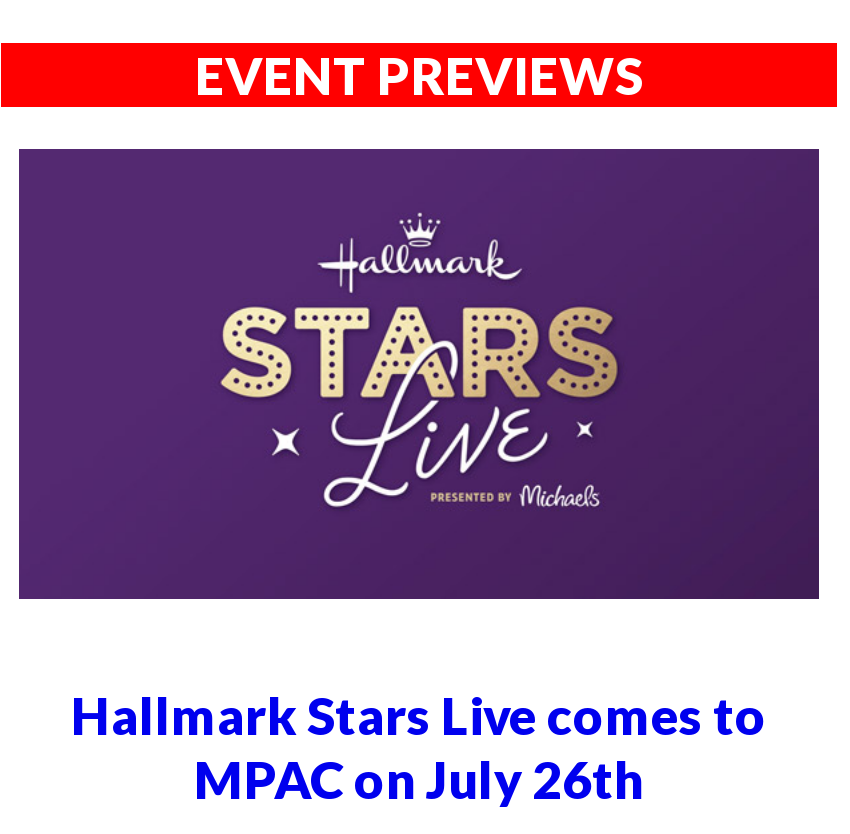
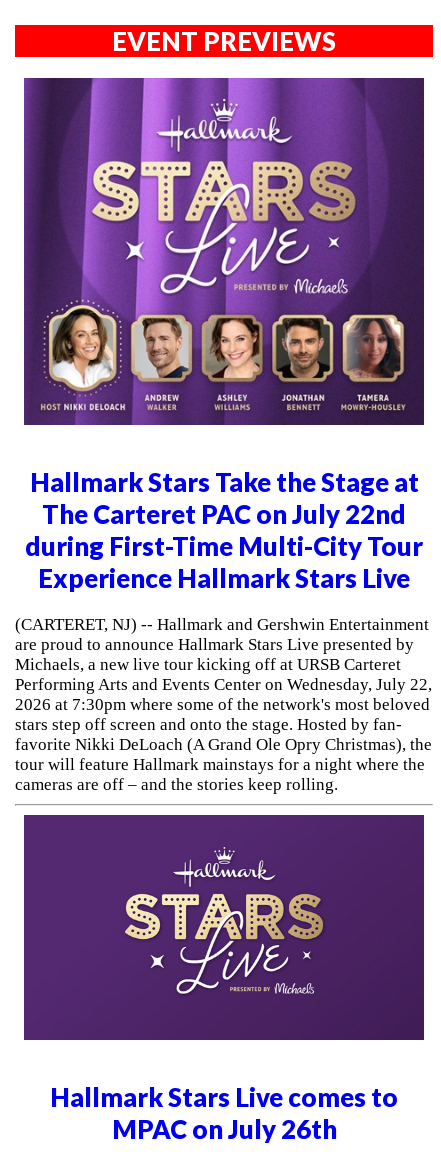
+ Hallmark Stars Take the Stage at
+ The Carteret PAC on July 22nd
+ during First-Time Multi-City Tour
+ Experience Hallmark Stars Live
+ (CARTERET, NJ) -- Hallmark and Gershwin Entertainment
+ are proud to announce Hallmark Stars Live presented by
+ Michaels, a new live tour kicking off at URSB Carteret
+ Performing Arts and Events Center on Wednesday, July 22,
+ 2026 at 7:30pm where some of the network's most beloved
+ stars step off screen and onto the stage. Hosted by fan-
+ favorite Nikki DeLoach (A Grand Ole Opry Christmas), the
+ tour will feature Hallmark mainstays for a night where the
+ cameras are off – and the stories keep rolling.

+ [image]
